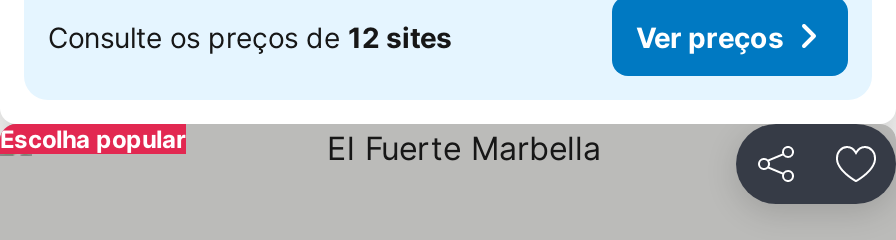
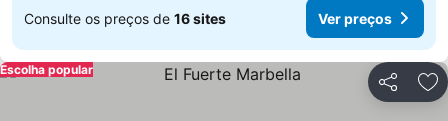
- Consulte os preços de 12 sites
+ Consulte os preços de 16 sites
